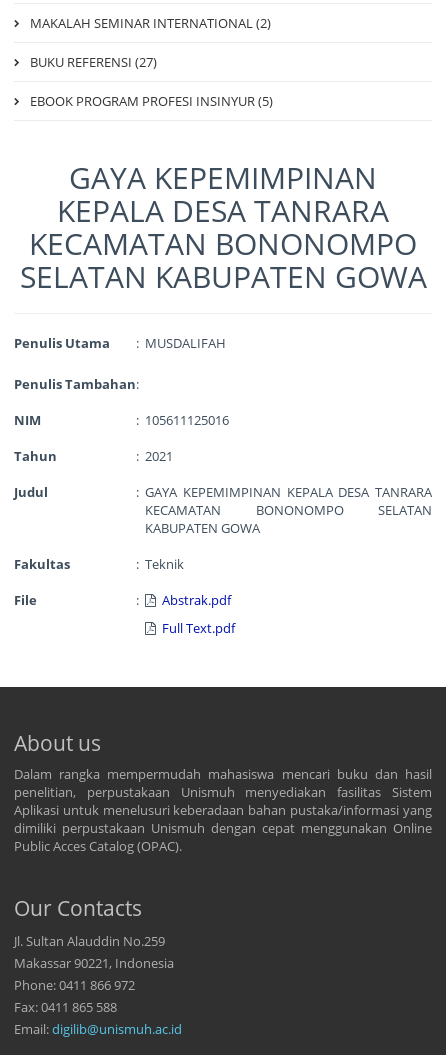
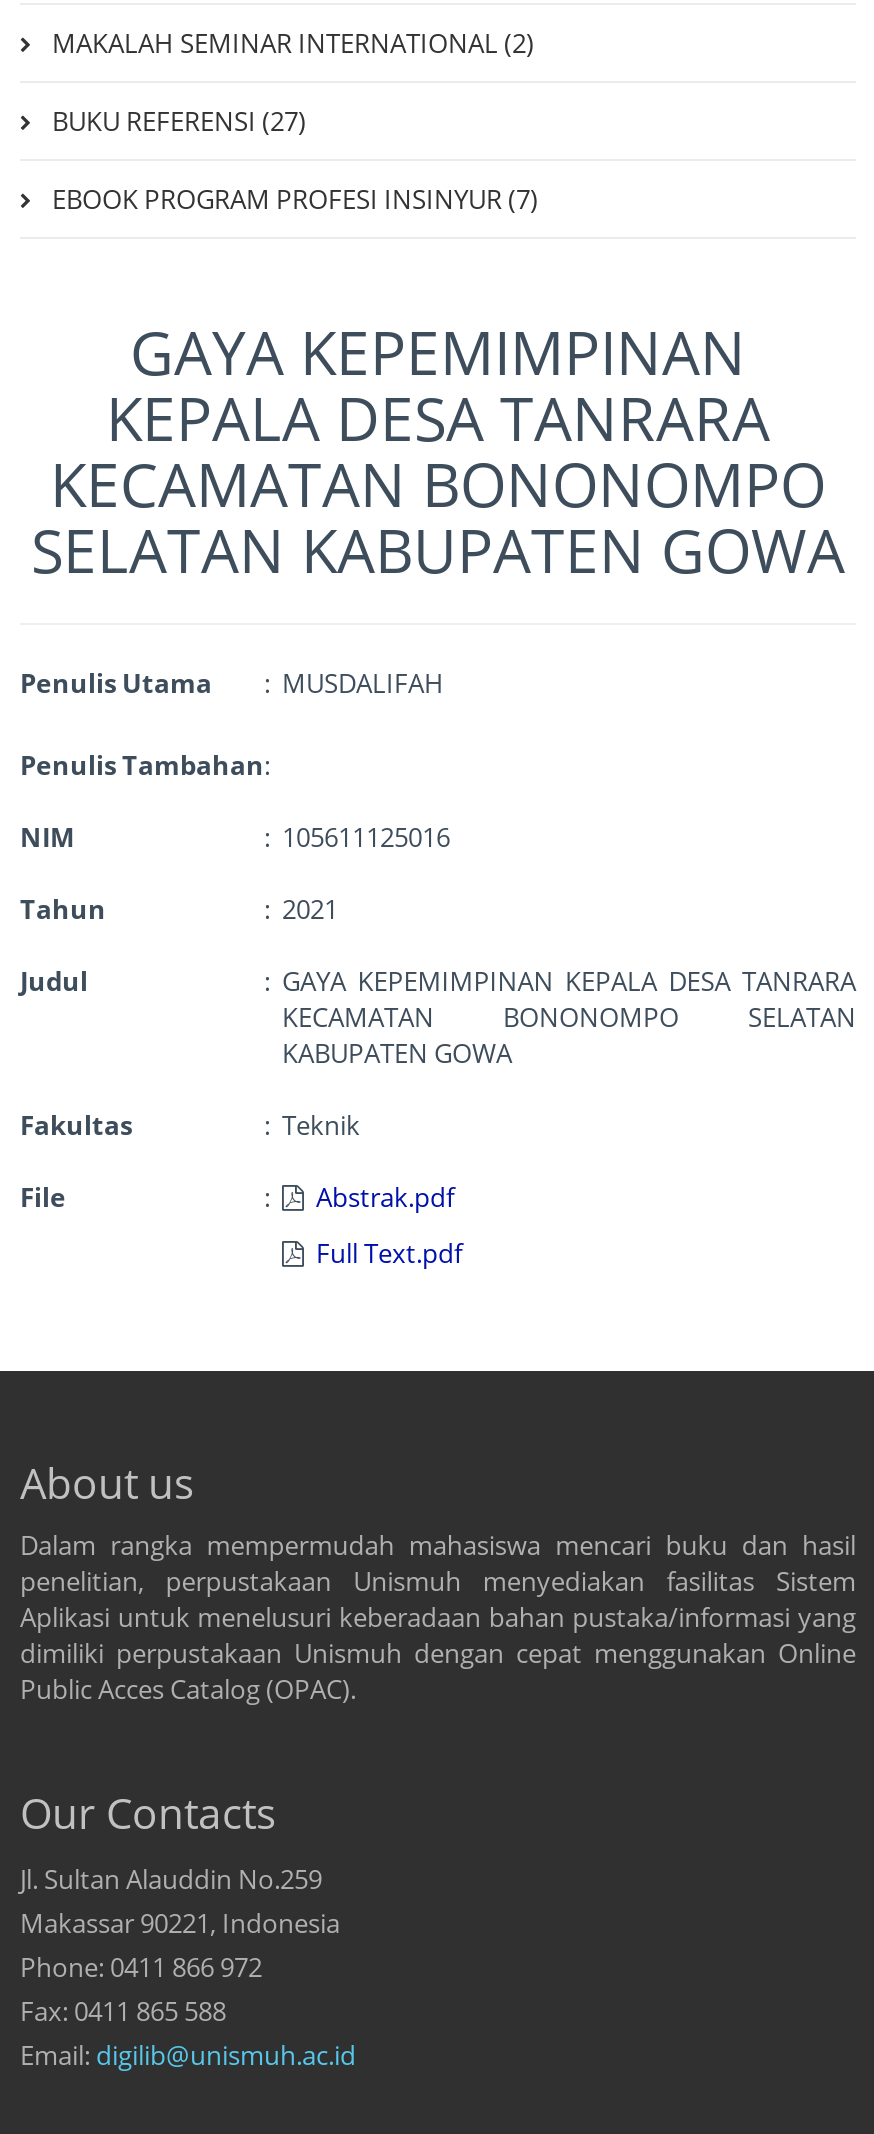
- EBOOK PROGRAM PROFESI INSINYUR (5)
+ EBOOK PROGRAM PROFESI INSINYUR (7)
